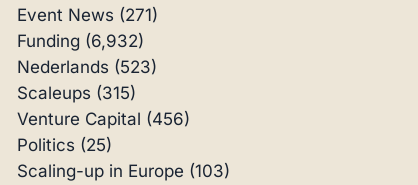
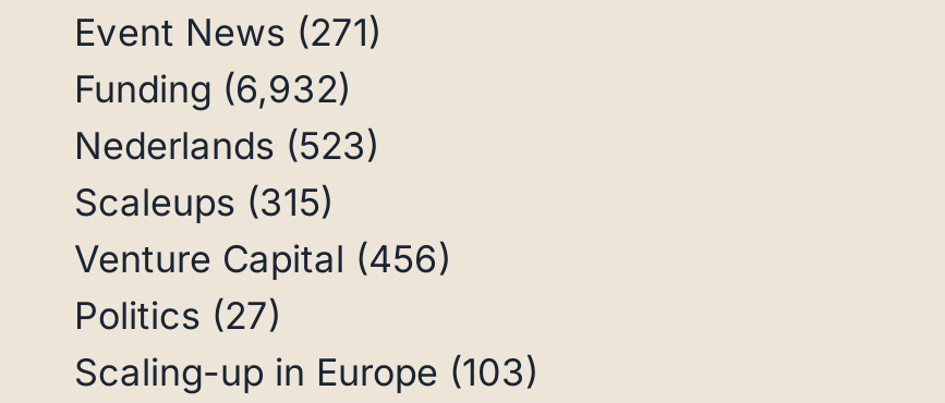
- Politics (25)
+ Politics (27)
